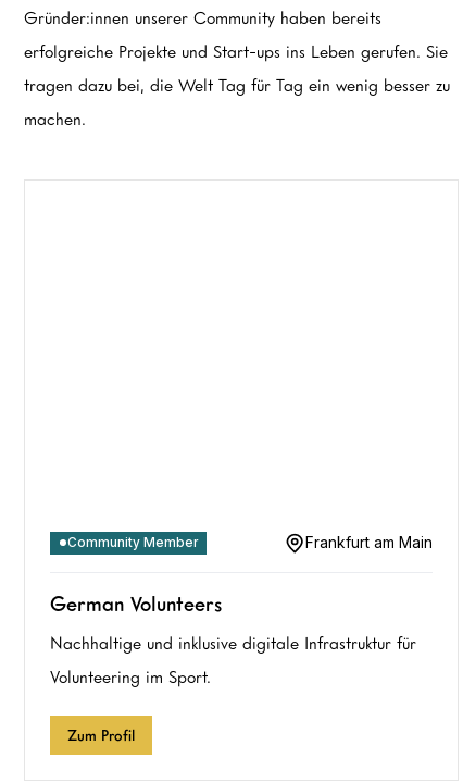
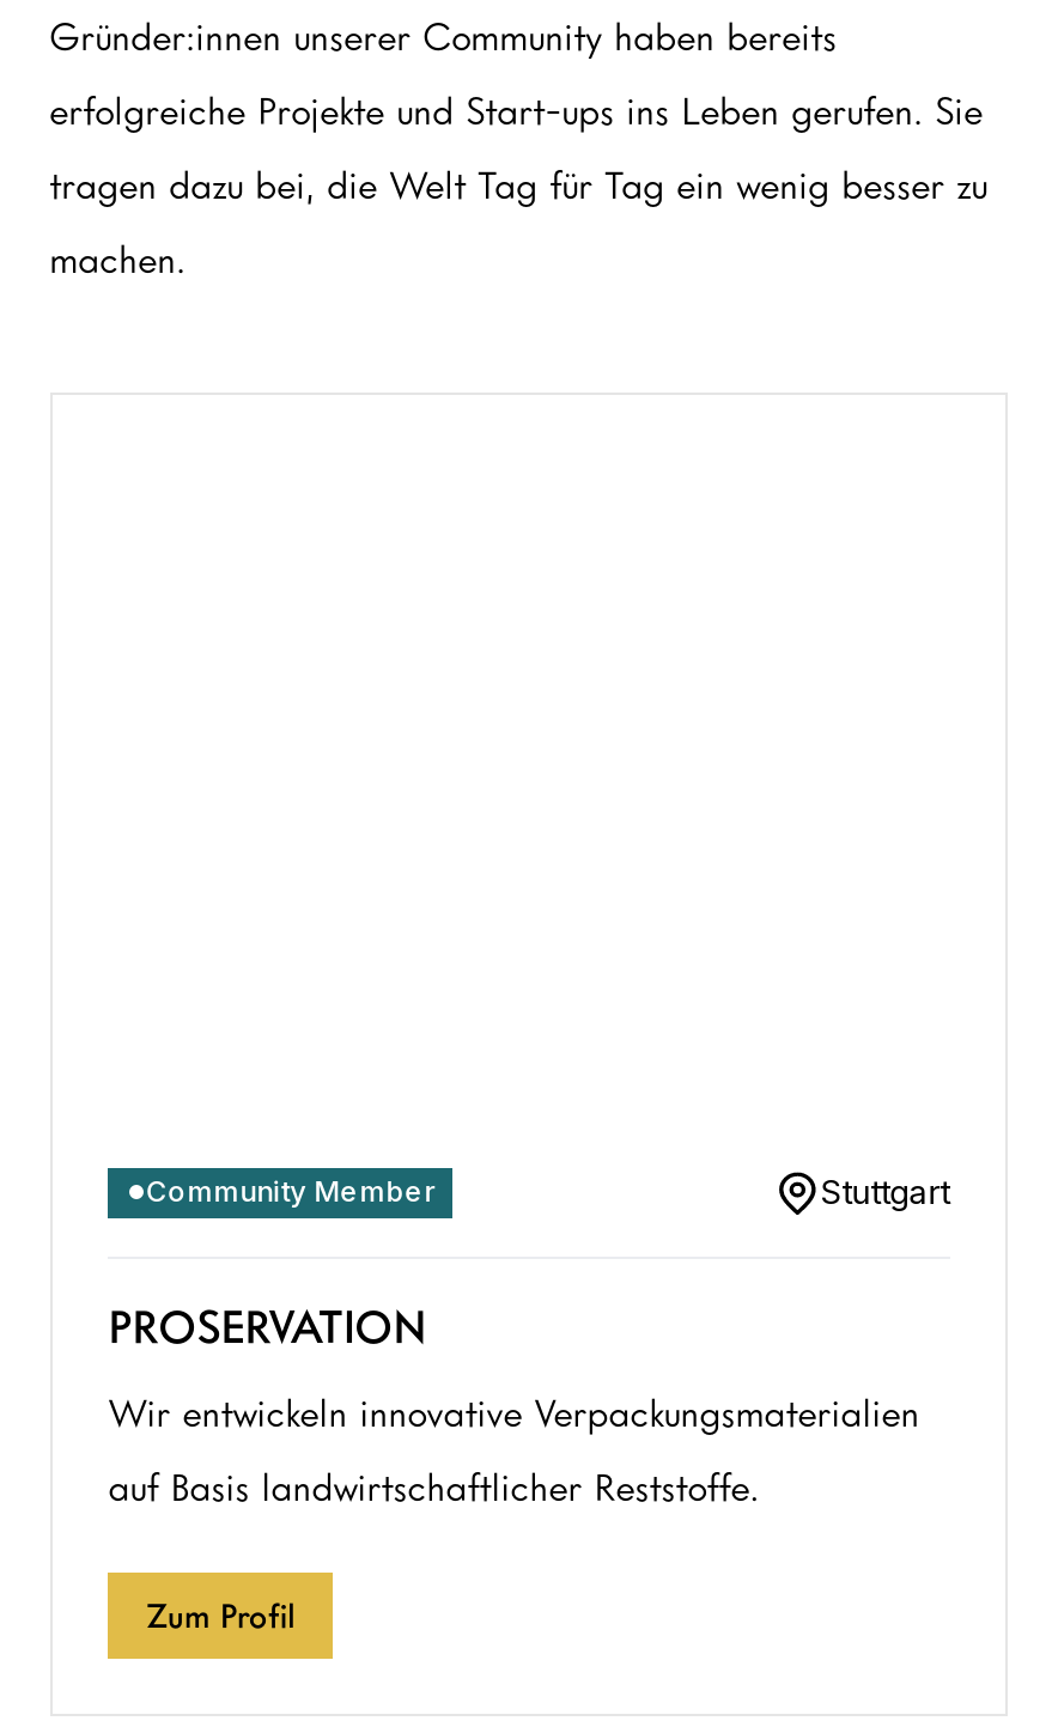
- Frankfurt am Main
+ Stuttgart

- German Volunteers
+ PROSERVATION

- Nachhaltige und inklusive digitale Infrastruktur für
+ Wir entwickeln innovative Verpackungsmaterialien

- Volunteering im Sport.
+ auf Basis landwirtschaftlicher Reststoffe.
